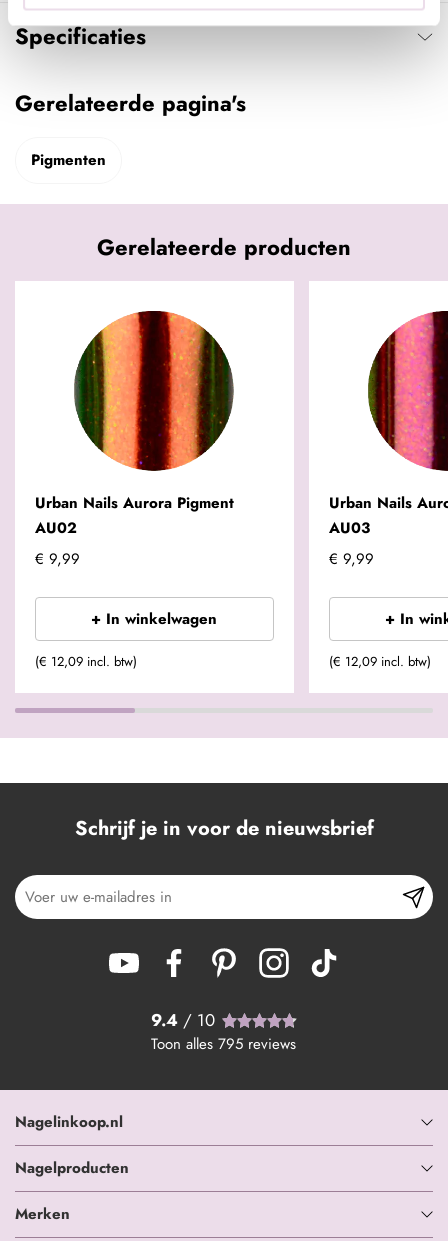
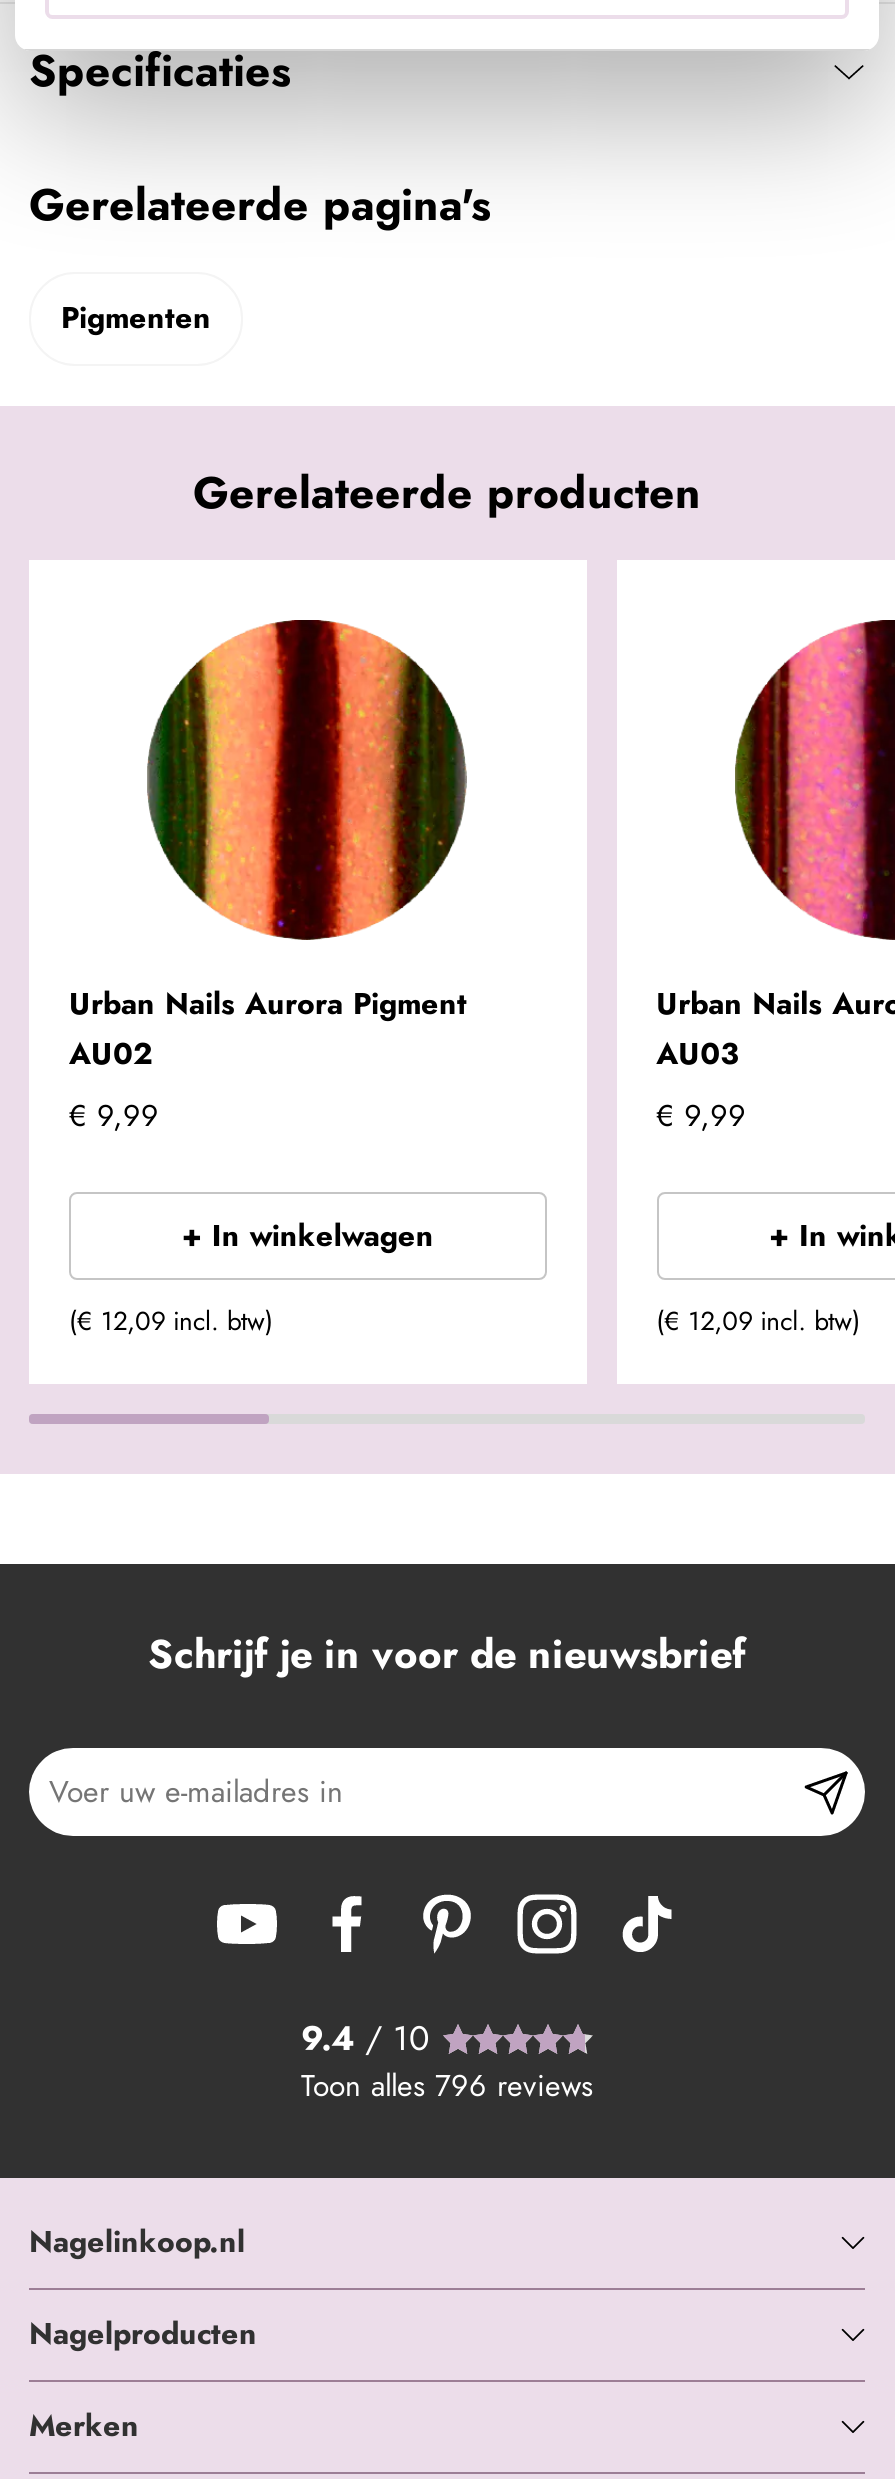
- Toon alles 795 reviews
+ Toon alles 796 reviews
